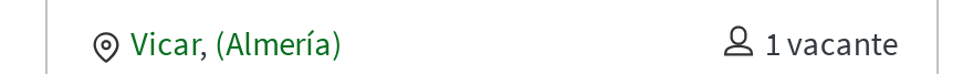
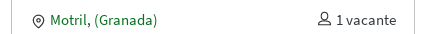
- Vicar, (Almería)
+ Motril, (Granada)
